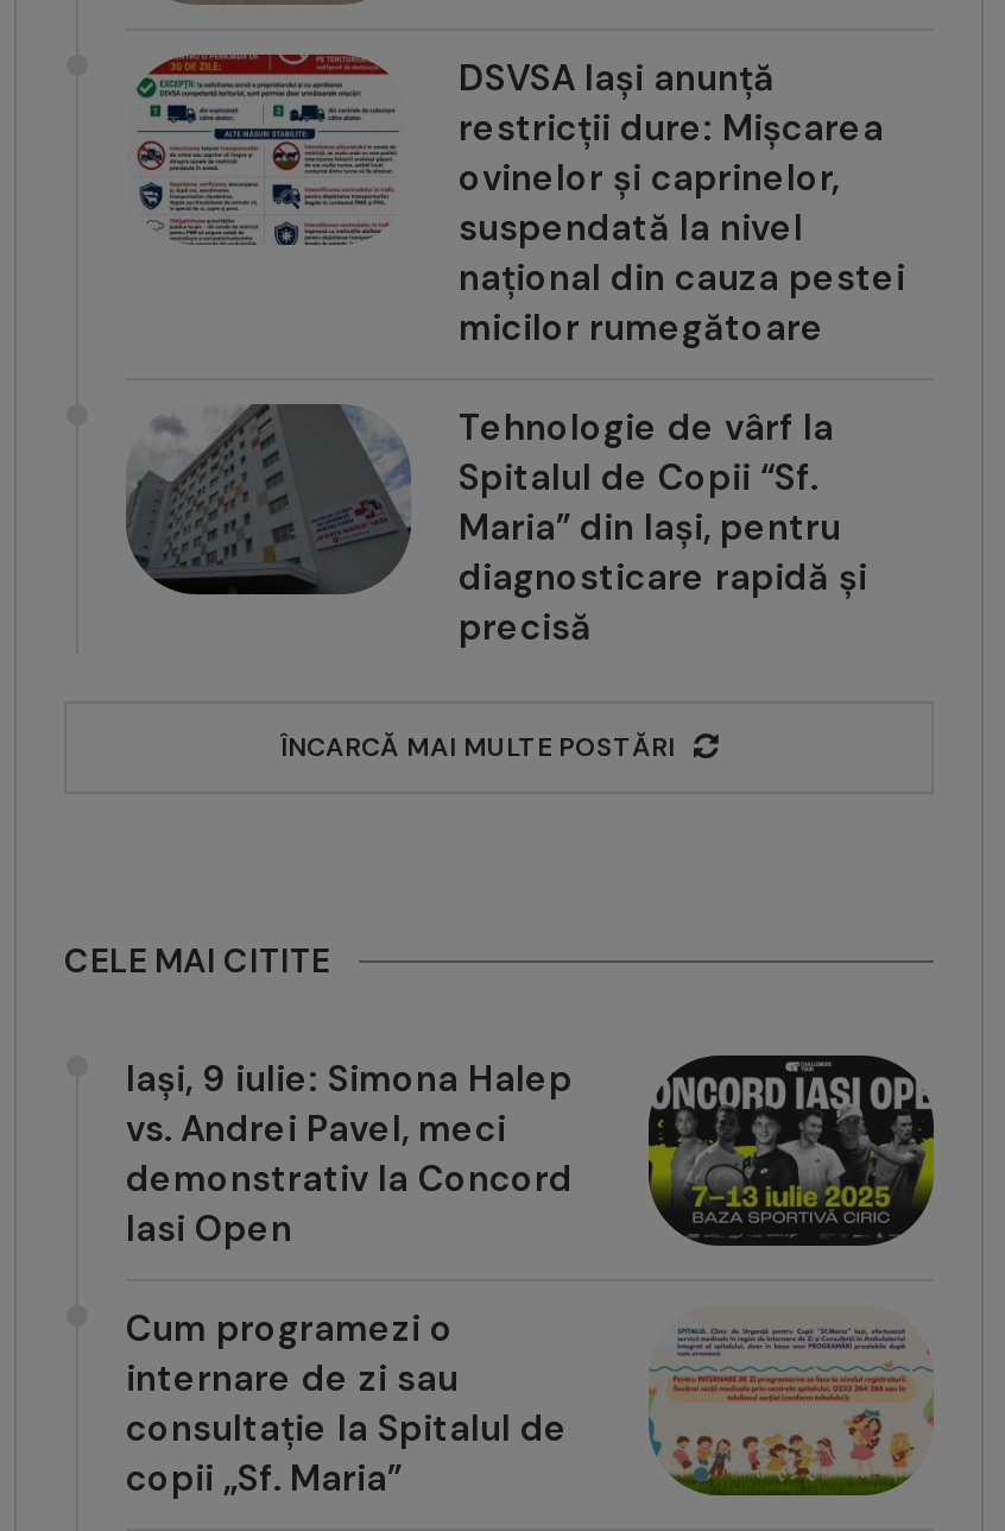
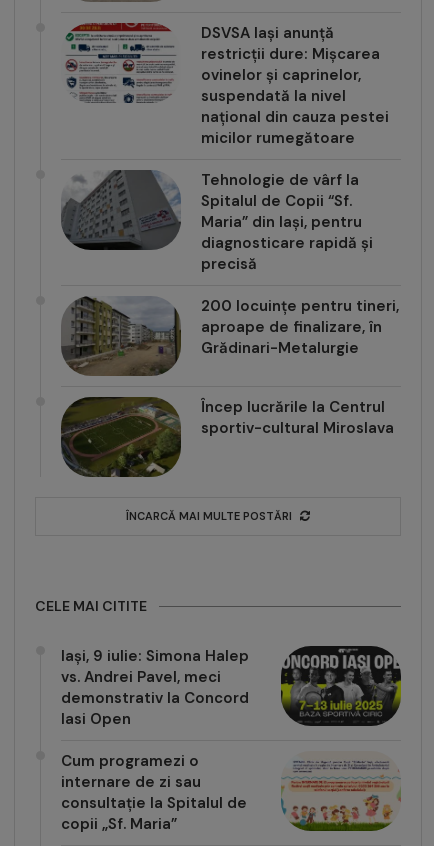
+ [image]
+ 200 locuințe pentru tineri,
+ aproape de finalizare, în
+ Grădinari-Metalurgie
+ Încep lucrările la Centrul
+ sportiv-cultural Miroslava

+ [image]
